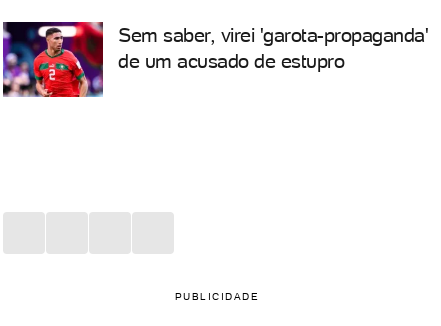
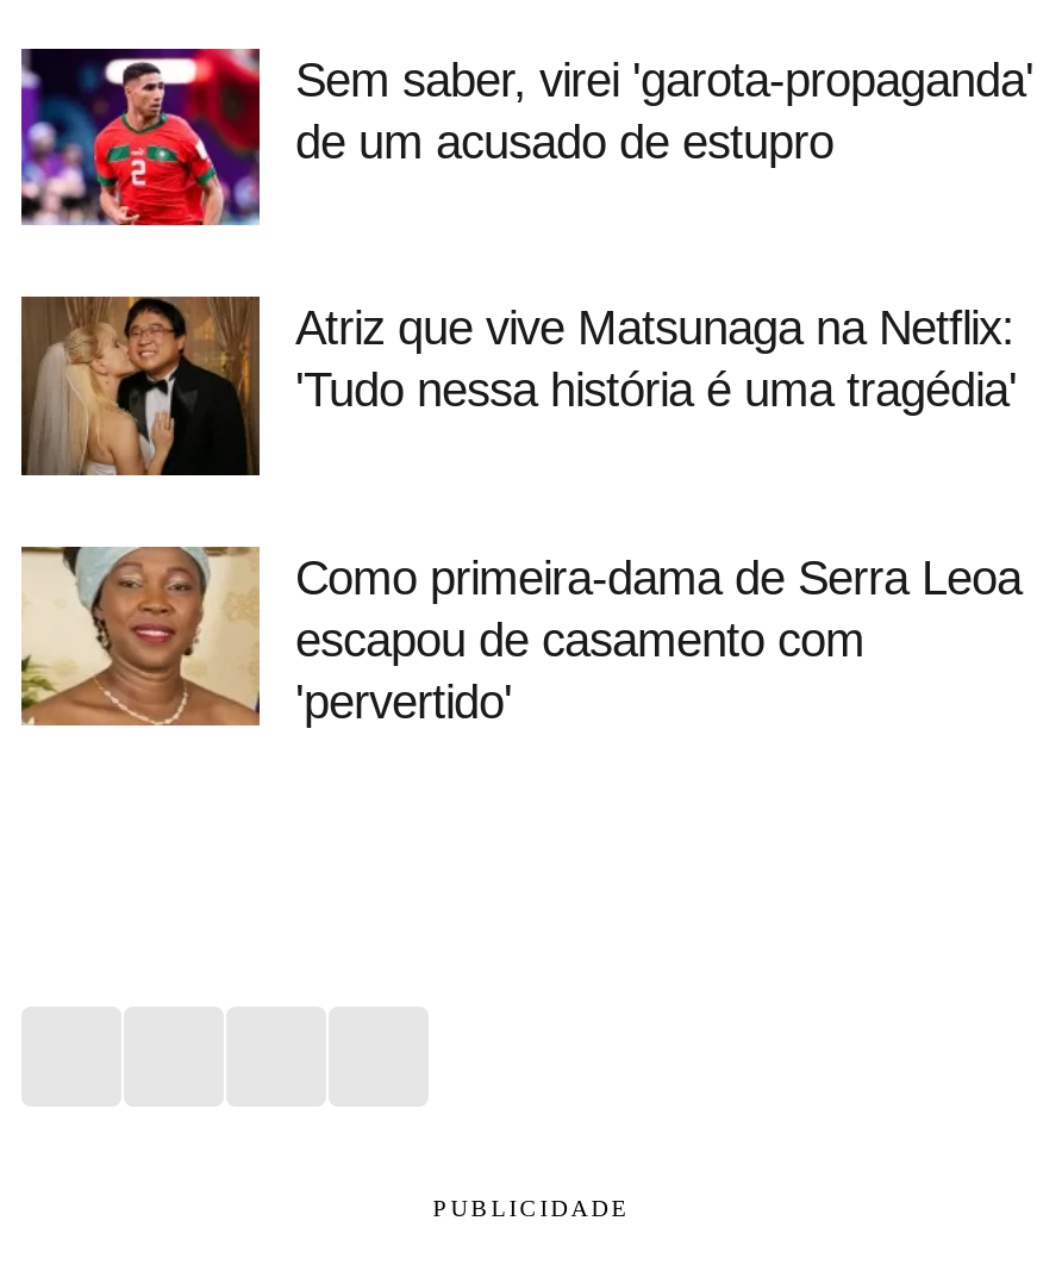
+ [image]
+ Atriz que vive Matsunaga na Netflix:
+ 'Tudo nessa história é uma tragédia'

+ [image]
+ Como primeira-dama de Serra Leoa
+ escapou de casamento com
+ 'pervertido'
